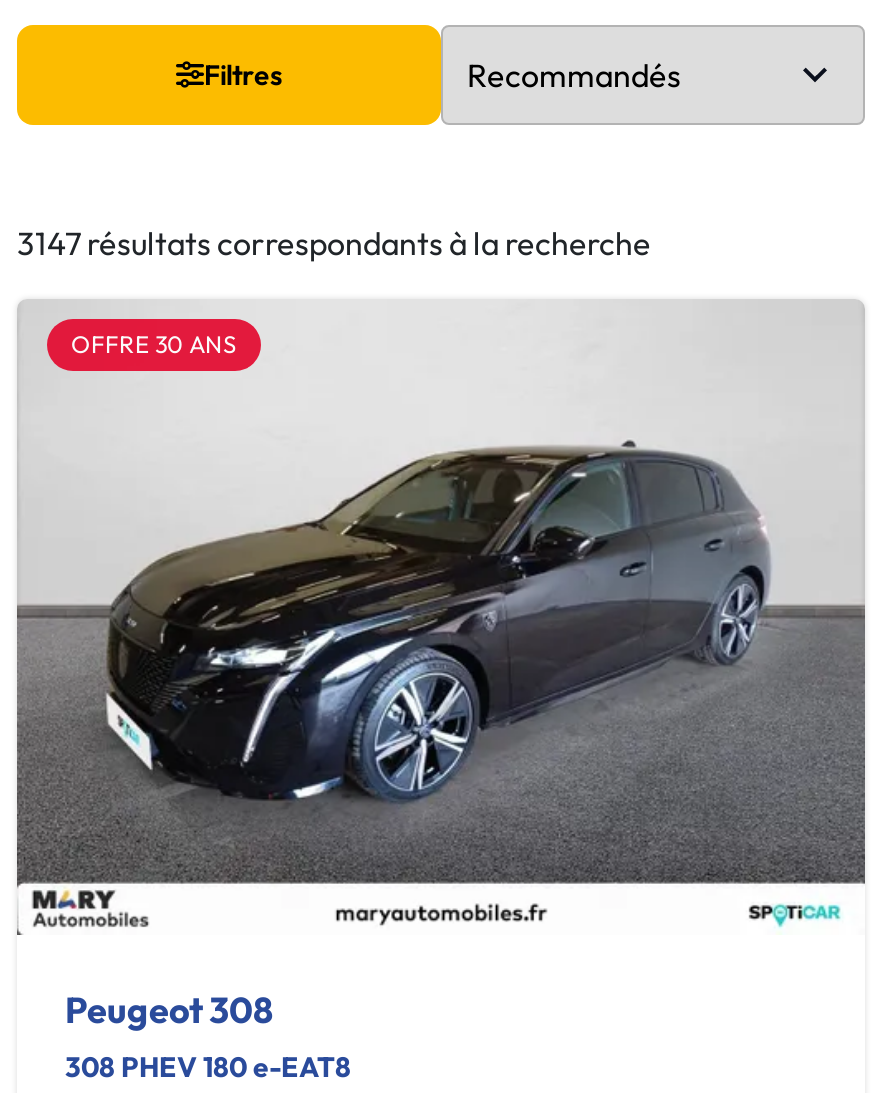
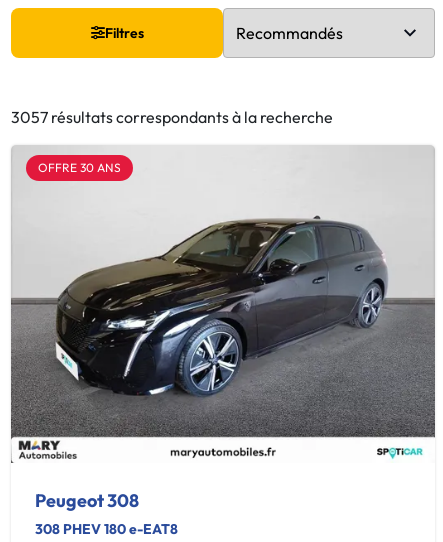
- 3147 résultats correspondants à la recherche
+ 3057 résultats correspondants à la recherche
